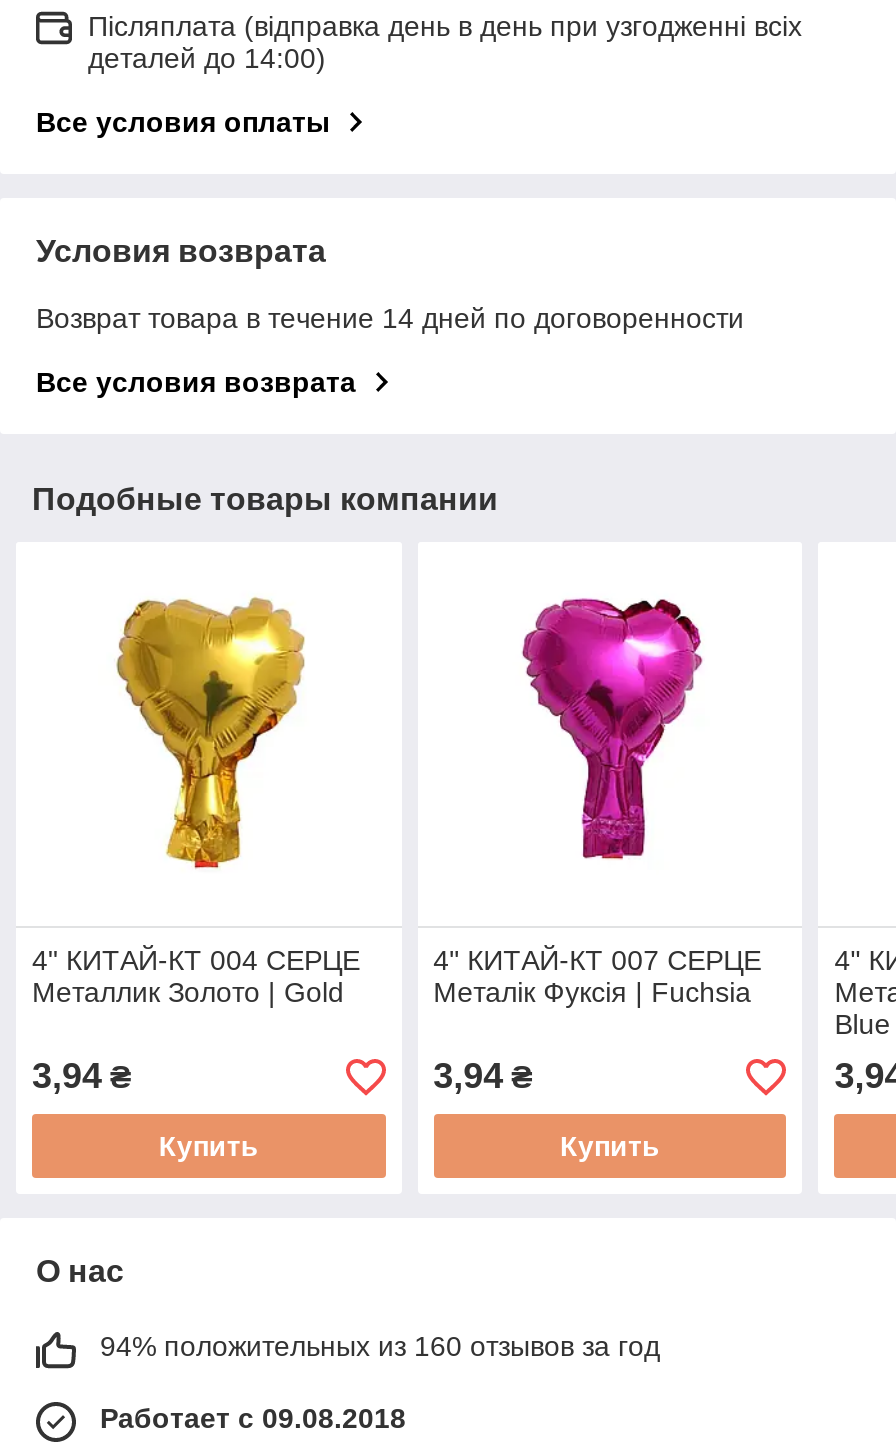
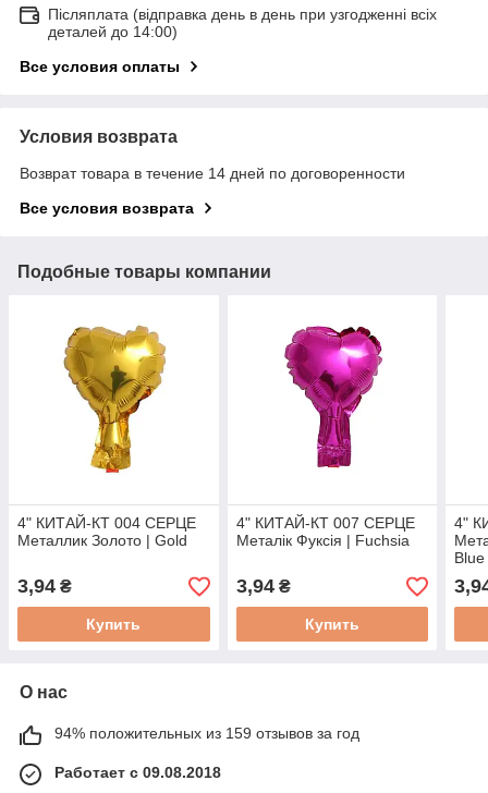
- 94% положительных из 160 отзывов за год
+ 94% положительных из 159 отзывов за год
